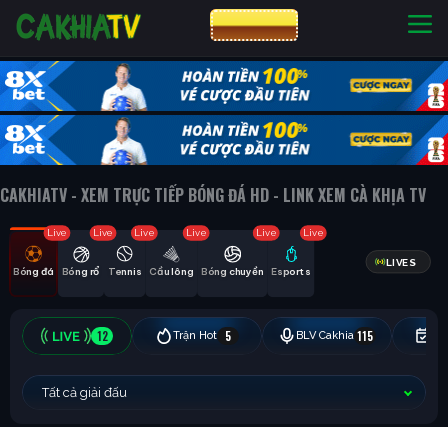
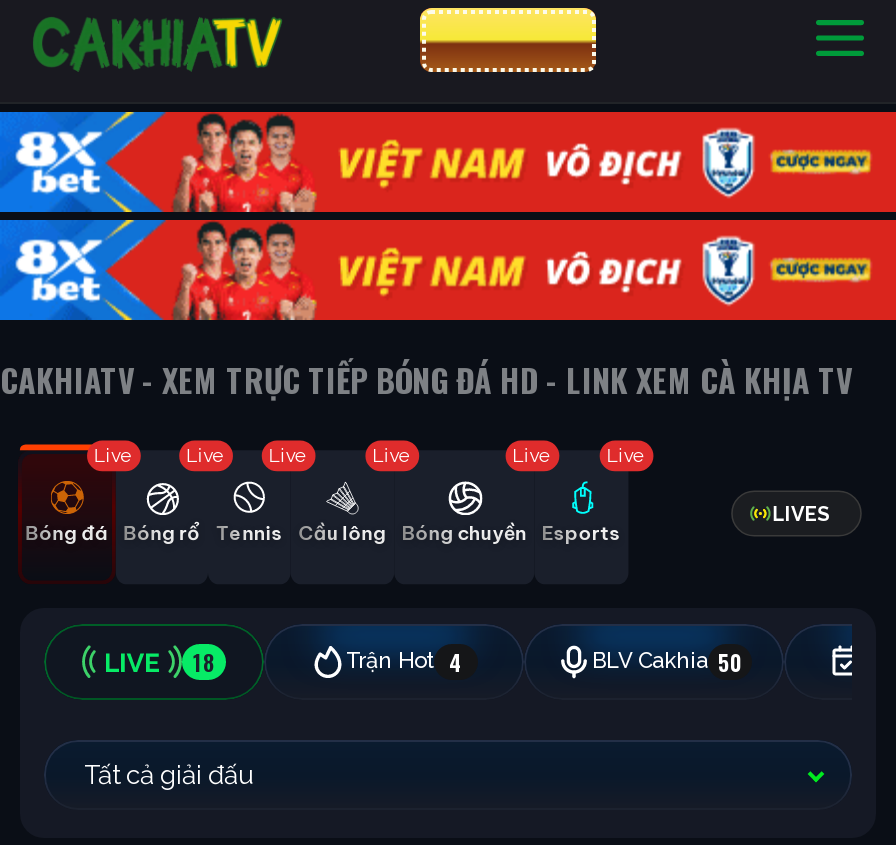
- [image]
+ [image]

- 12
- Trận Hot
- 5
- BLV Cakhia 115
+ 18
+ Trận Hot 4
+ BLV Cakhia 50
